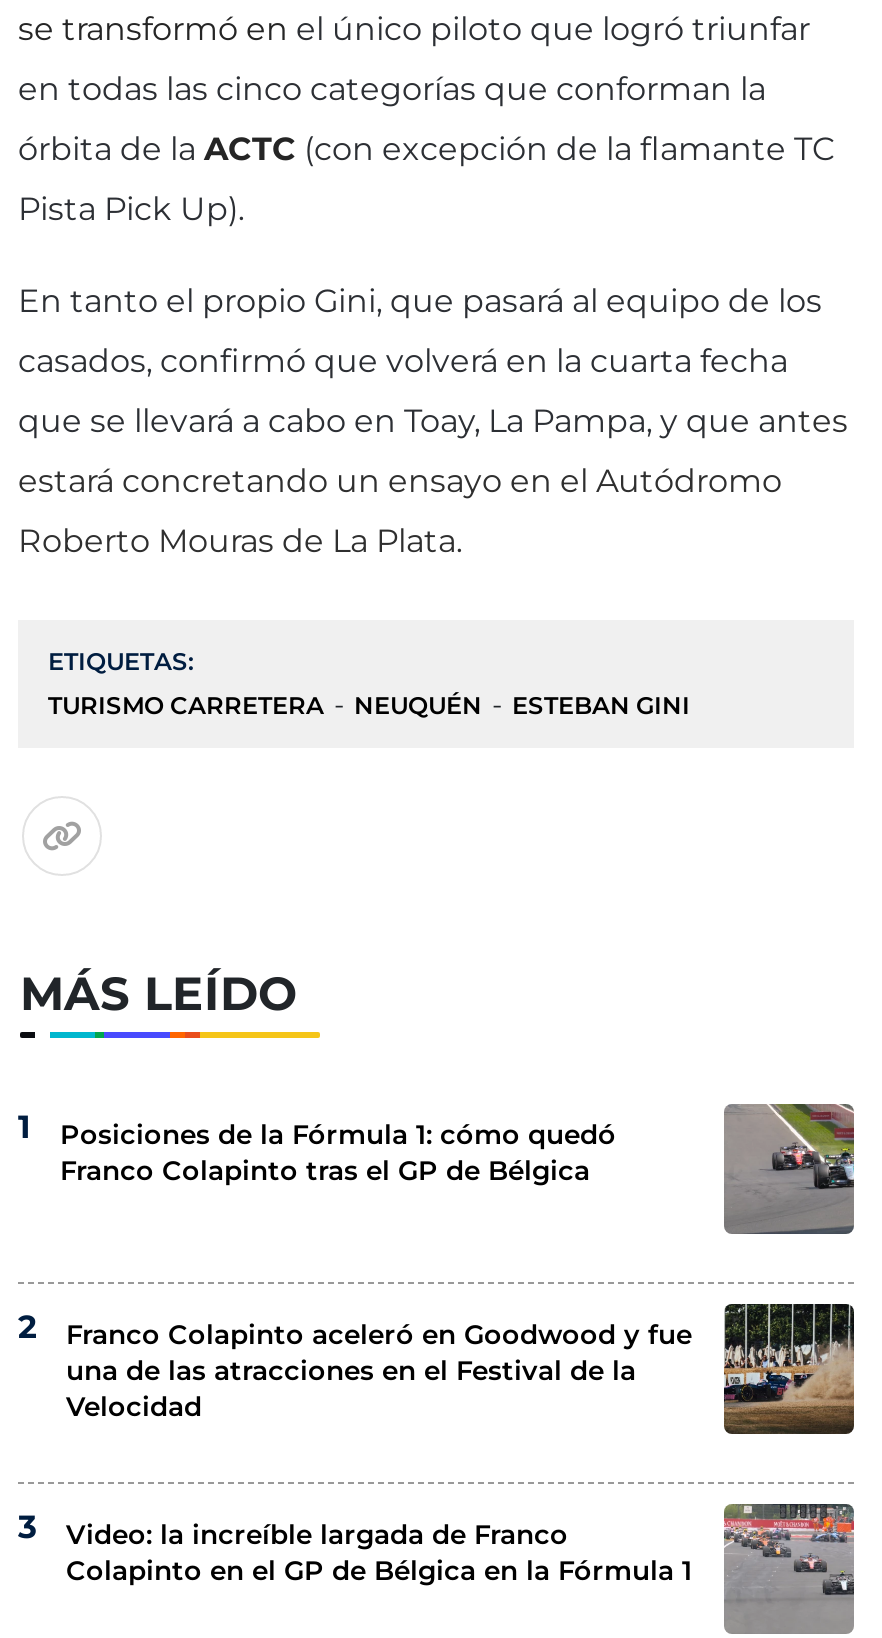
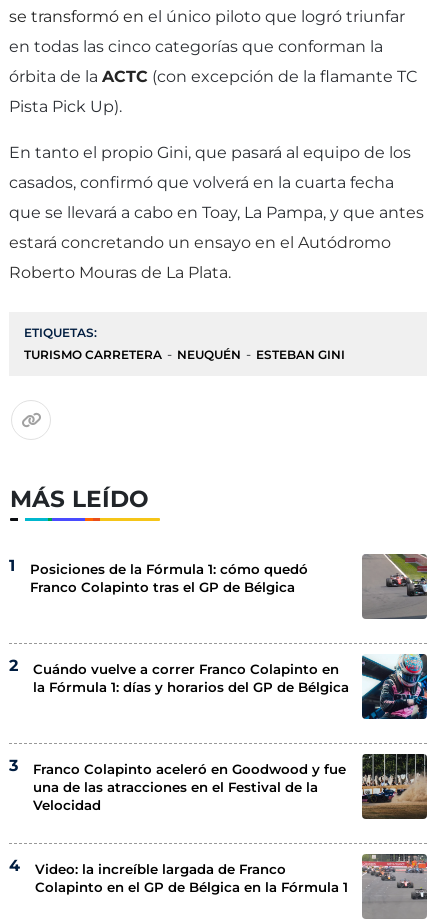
+ [image]
+ Cuándo vuelve a correr Franco Colapinto en
+ la Fórmula 1: días y horarios del GP de Bélgica
